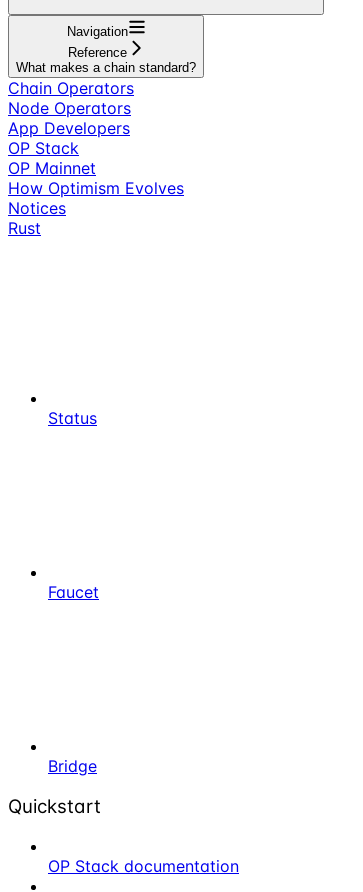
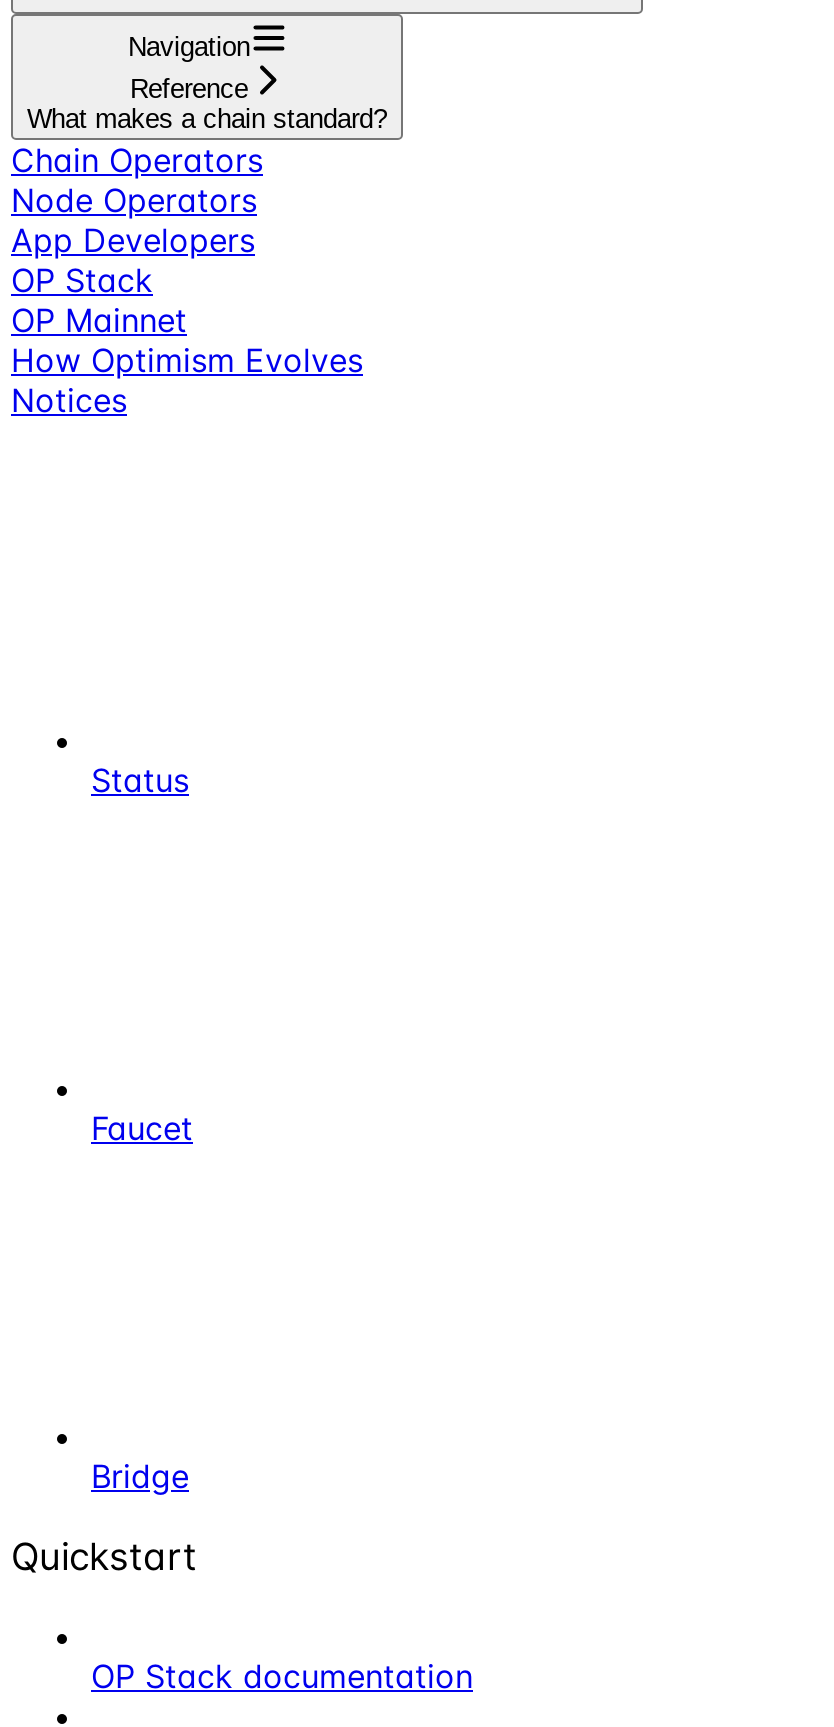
- Rust
